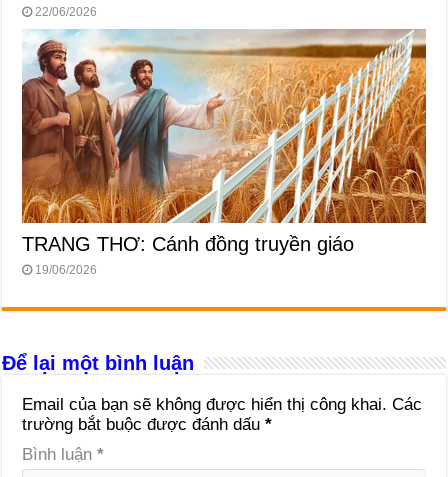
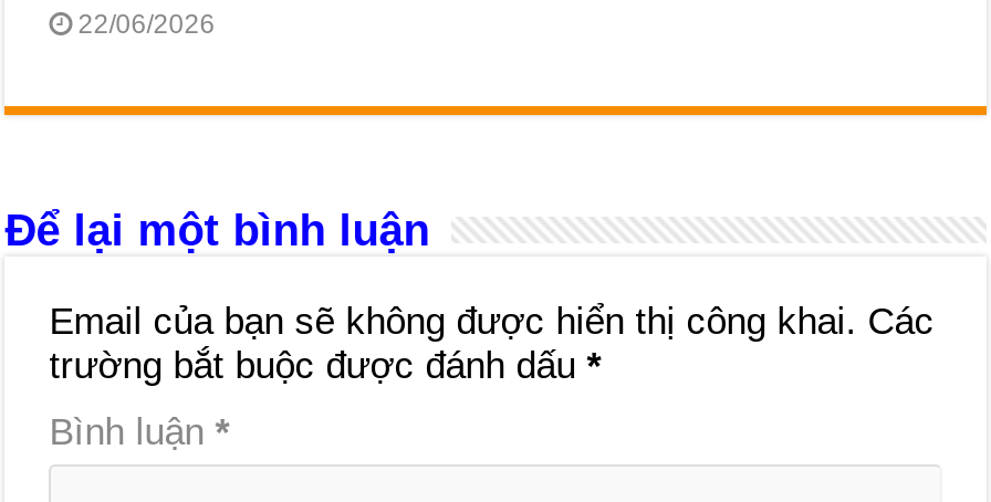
- [image]
- TRANG THƠ: Cánh đồng truyền giáo
- 19/06/2026
